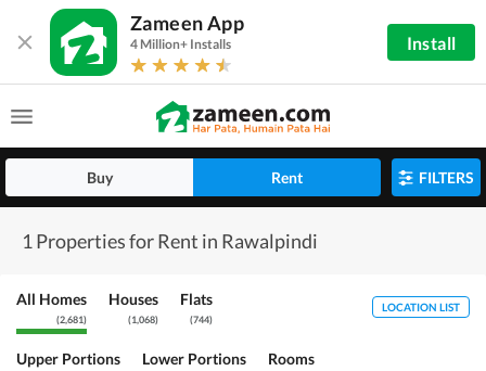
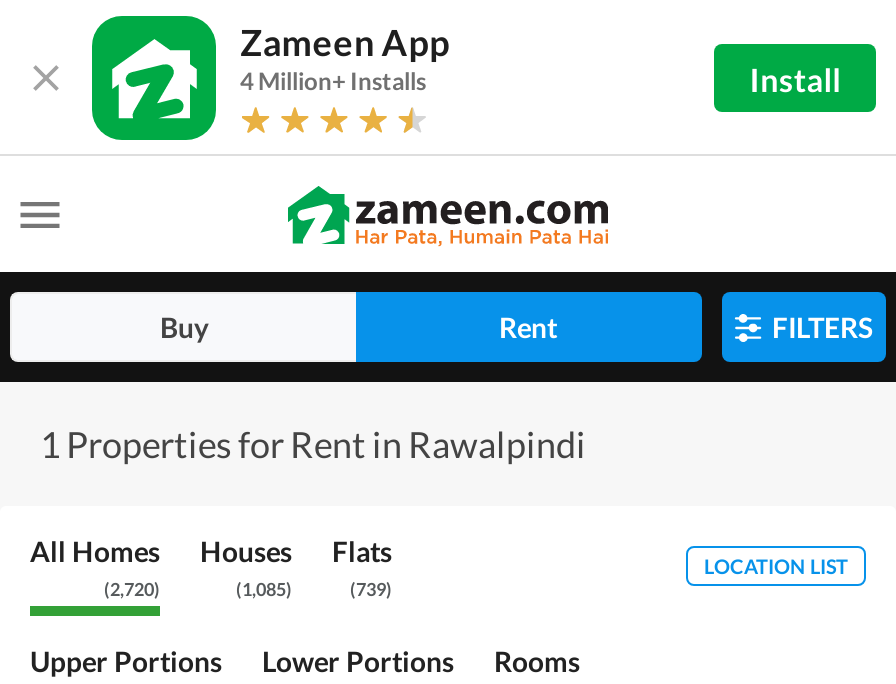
- (2,681)
+ (2,720)

- (1,068)
+ (1,085)

- (744)
+ (739)
